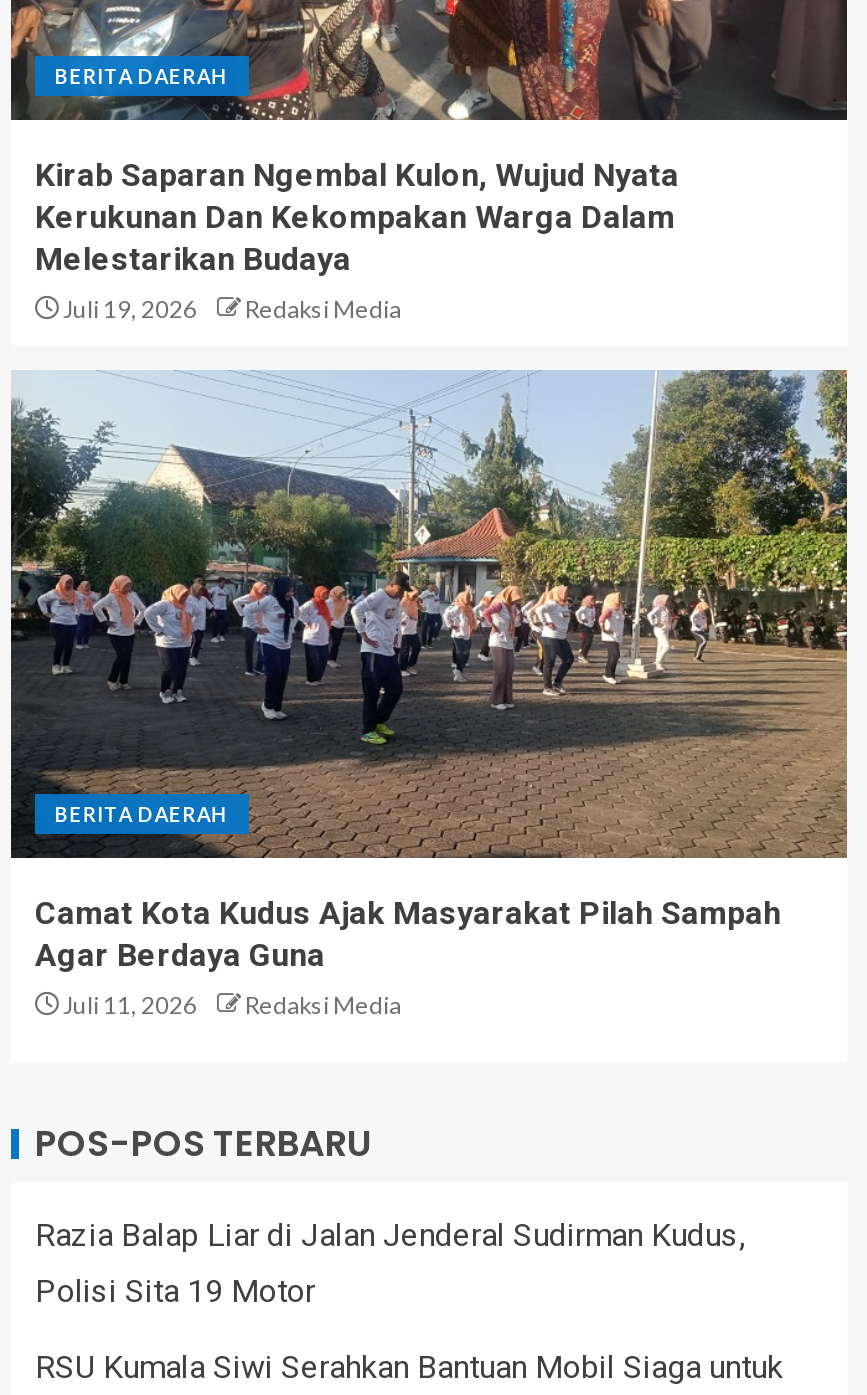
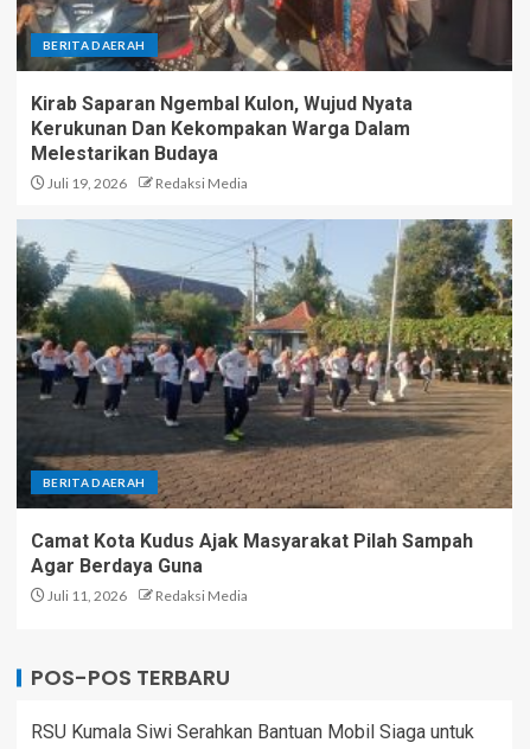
- Razia Balap Liar di Jalan Jenderal Sudirman Kudus,
- Polisi Sita 19 Motor
